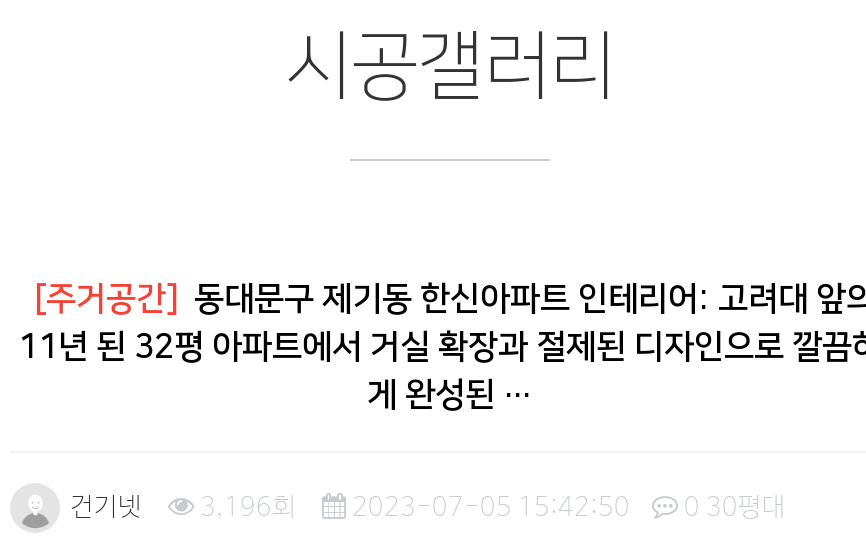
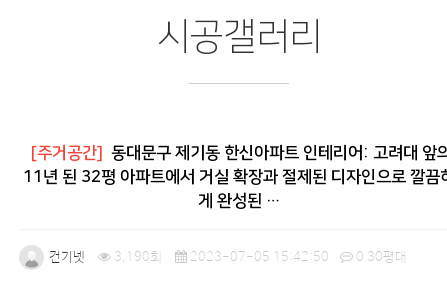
- 건기넷 3,196회 2023-07-05 15:42:50 0 30평대
+ 건기넷 3,190회 2023-07-05 15:42:50 0 30평대
